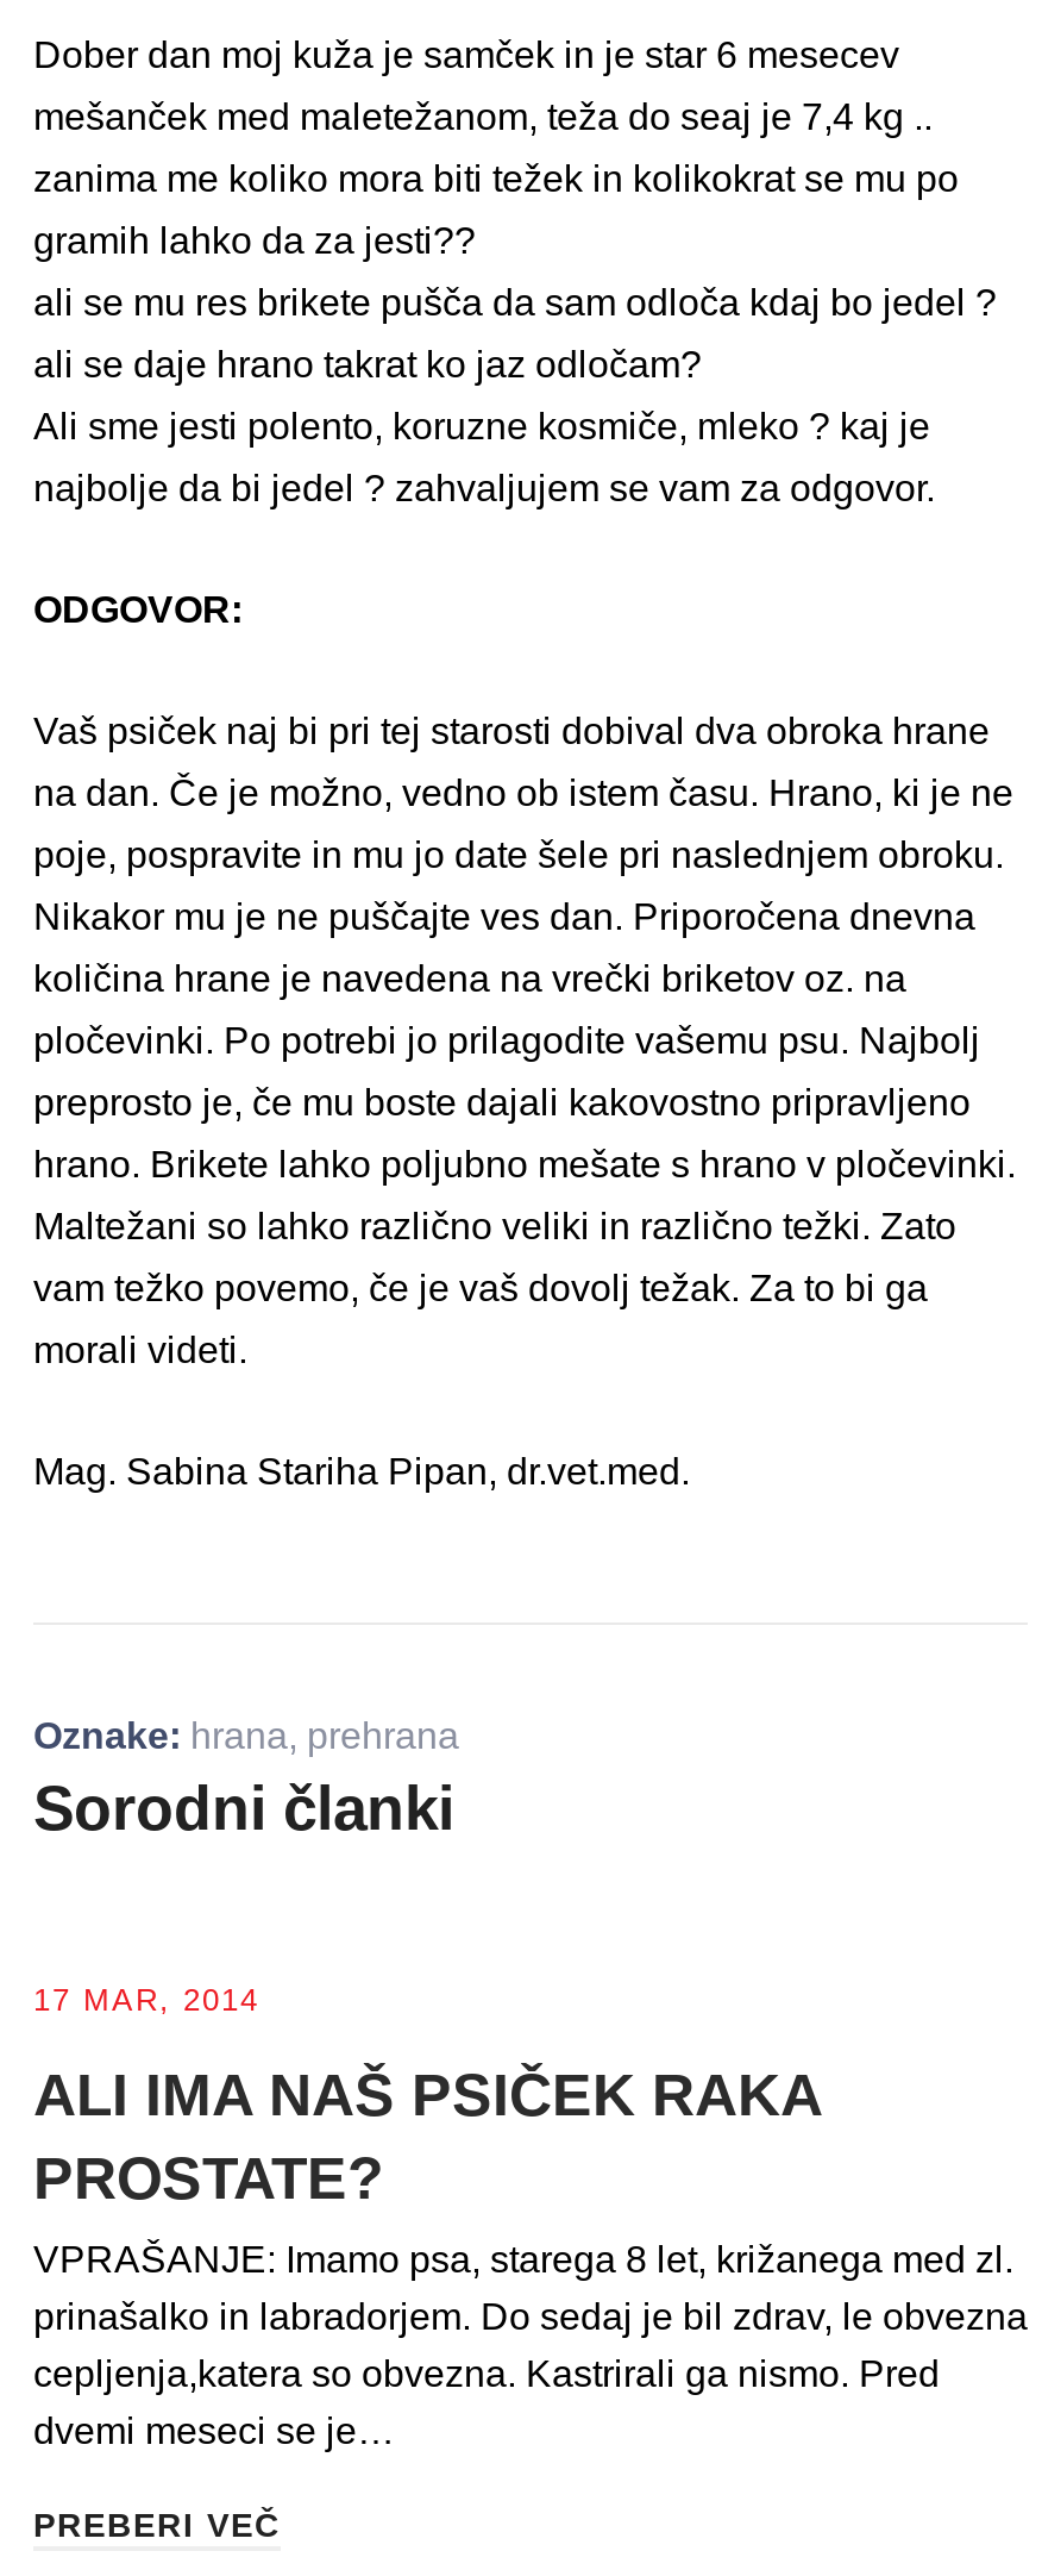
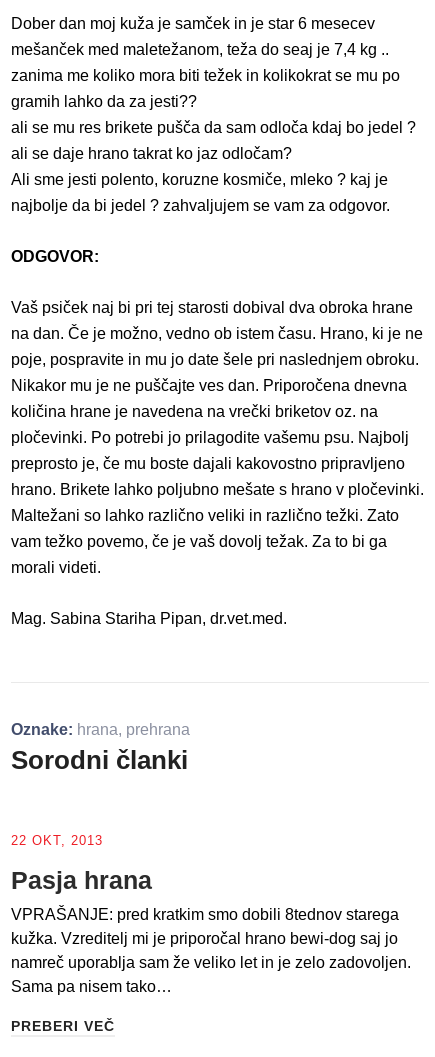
- 17 MAR, 2014
+ 22 OKT, 2013

- ALI IMA NAŠ PSIČEK RAKA
- PROSTATE?
- VPRAŠANJE: Imamo psa, starega 8 let, križanega med zl.
- prinašalko in labradorjem. Do sedaj je bil zdrav, le obvezna
- cepljenja,katera so obvezna. Kastrirali ga nismo. Pred
- dvemi meseci se je…
+ Pasja hrana
+ VPRAŠANJE: pred kratkim smo dobili 8tednov starega
+ kužka. Vzreditelj mi je priporočal hrano bewi-dog saj jo
+ namreč uporablja sam že veliko let in je zelo zadovoljen.
+ Sama pa nisem tako…
